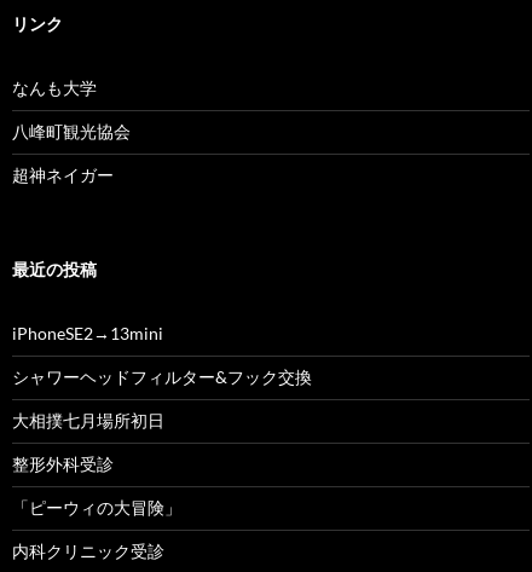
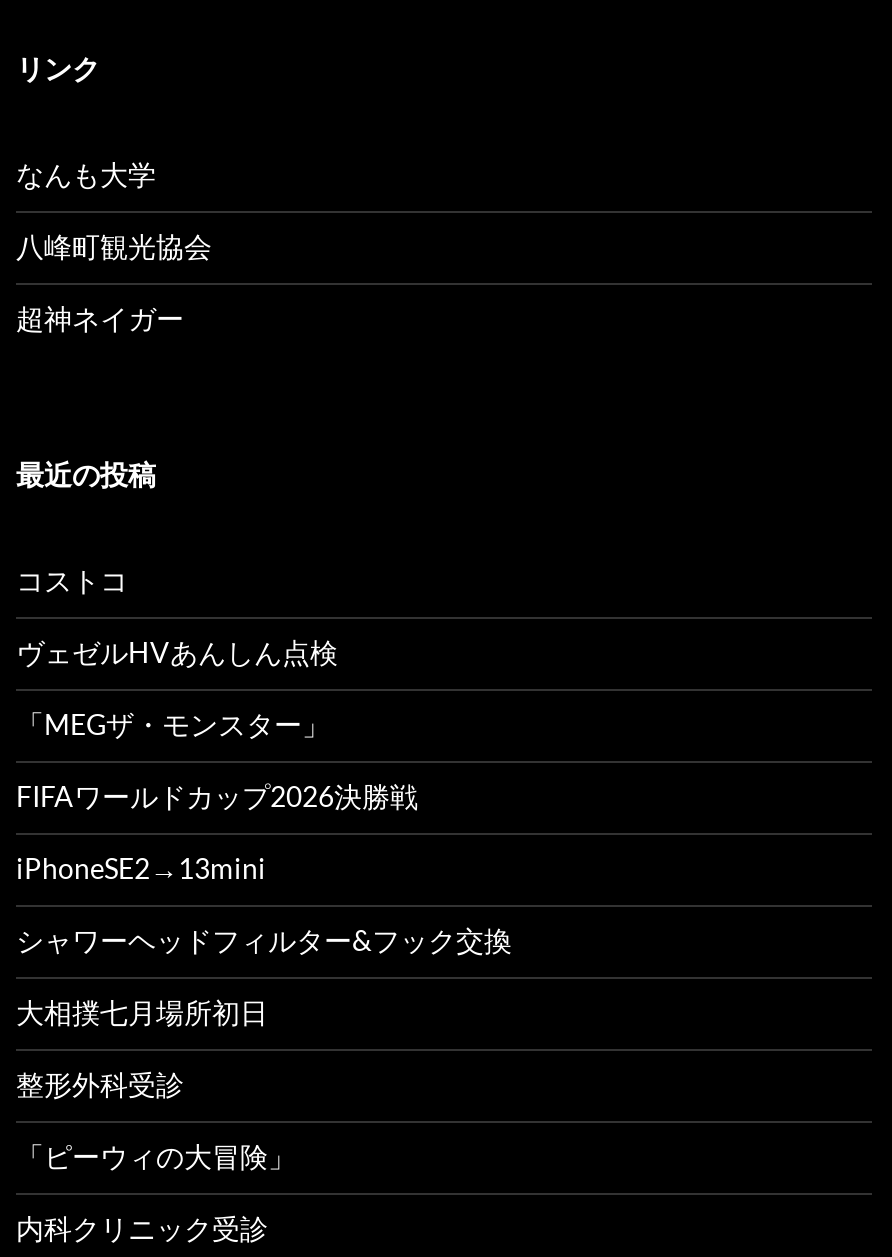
+ コストコ
+ ヴェゼルHVあんしん点検
+ 「MEGザ・モンスター」
+ FIFAワールドカップ2026決勝戦
